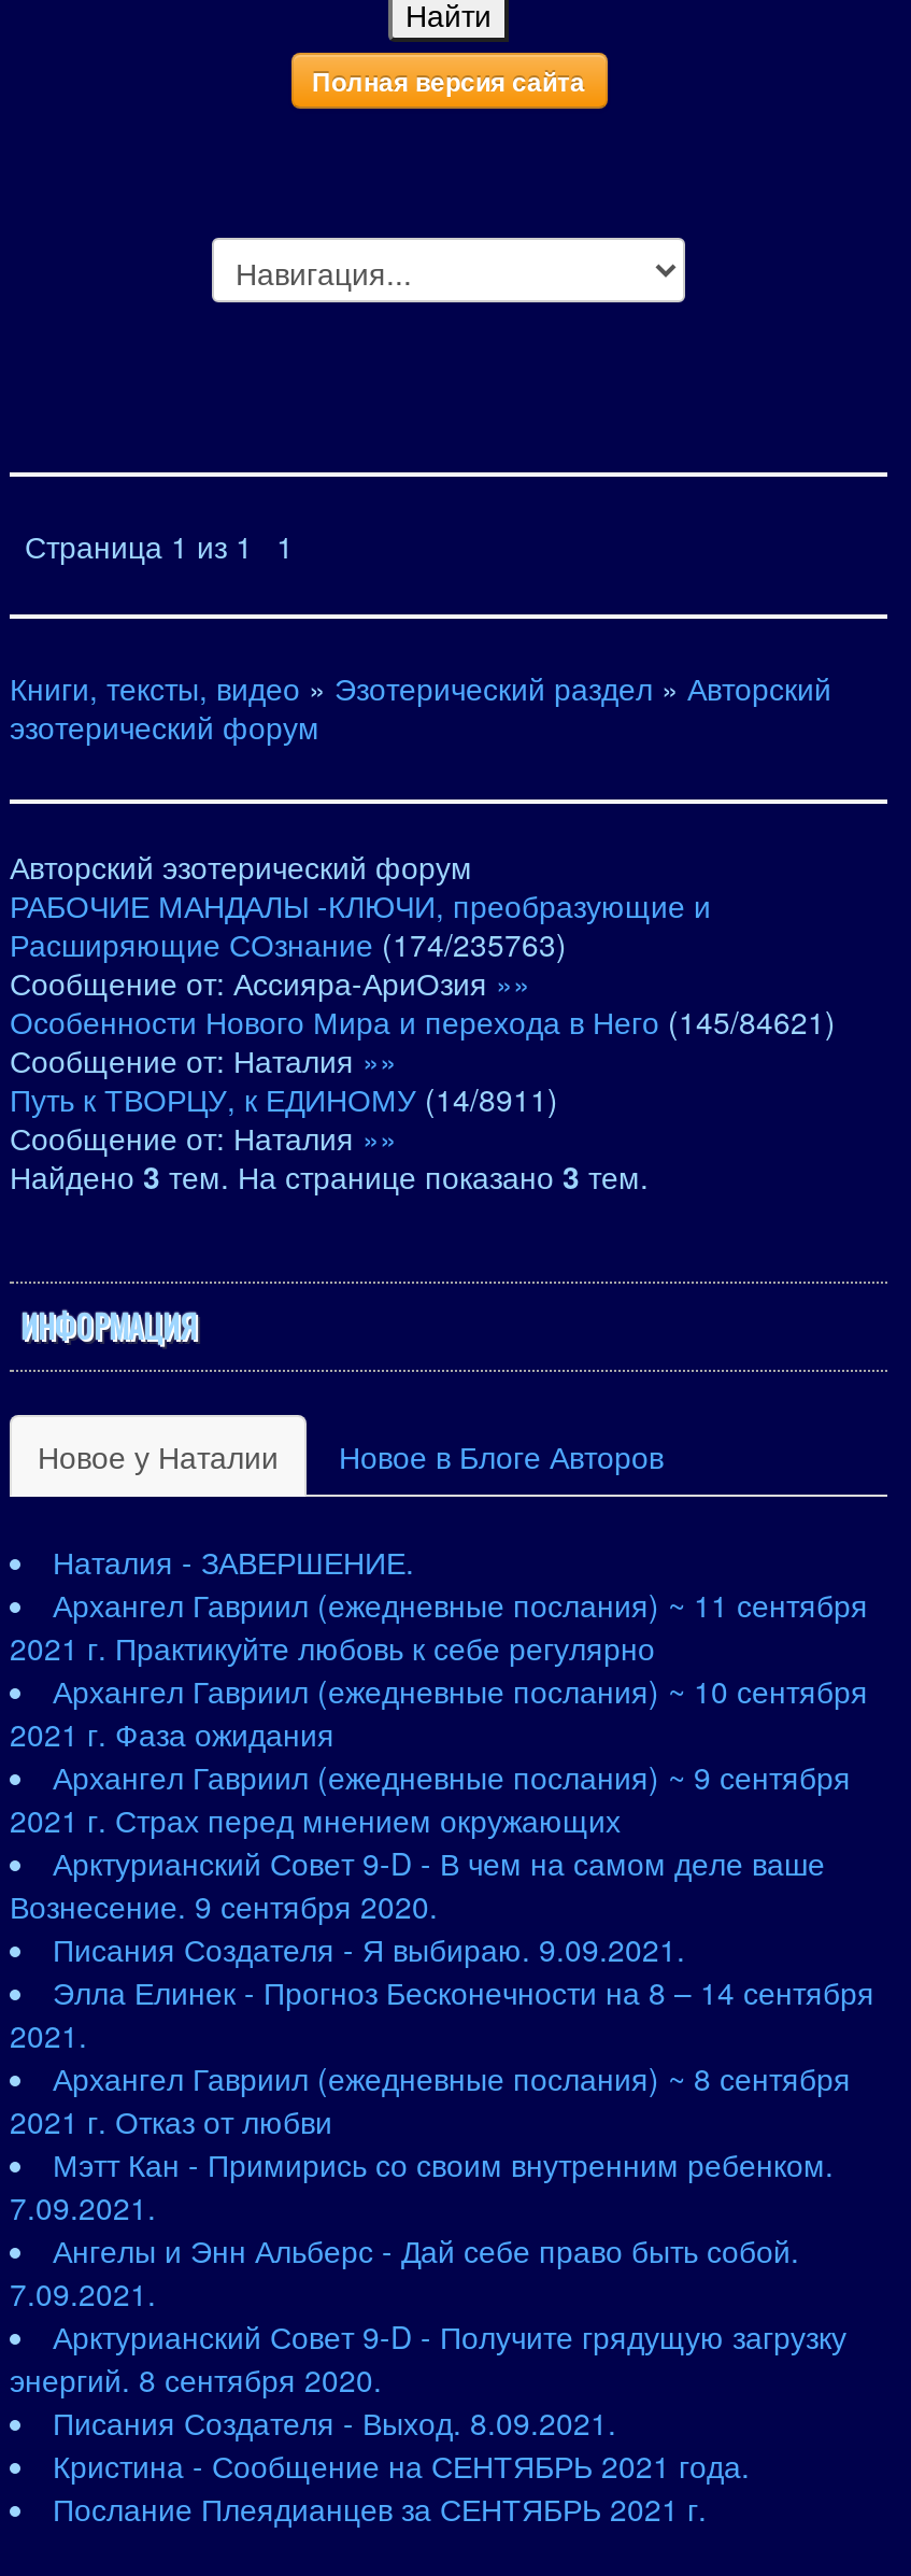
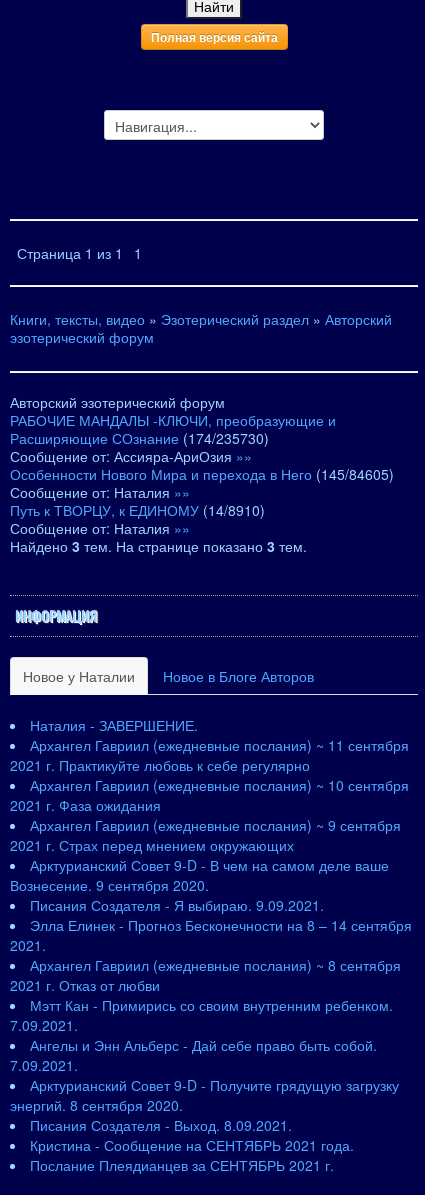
- Расширяющие СОзнание (174/235763)
+ Расширяющие СОзнание (174/235730)

- Особенности Нового Мира и перехода в Него (145/84621)
+ Особенности Нового Мира и перехода в Него (145/84605)

- Путь к ТВОРЦУ, к ЕДИНОМУ (14/8911)
+ Путь к ТВОРЦУ, к ЕДИНОМУ (14/8910)
